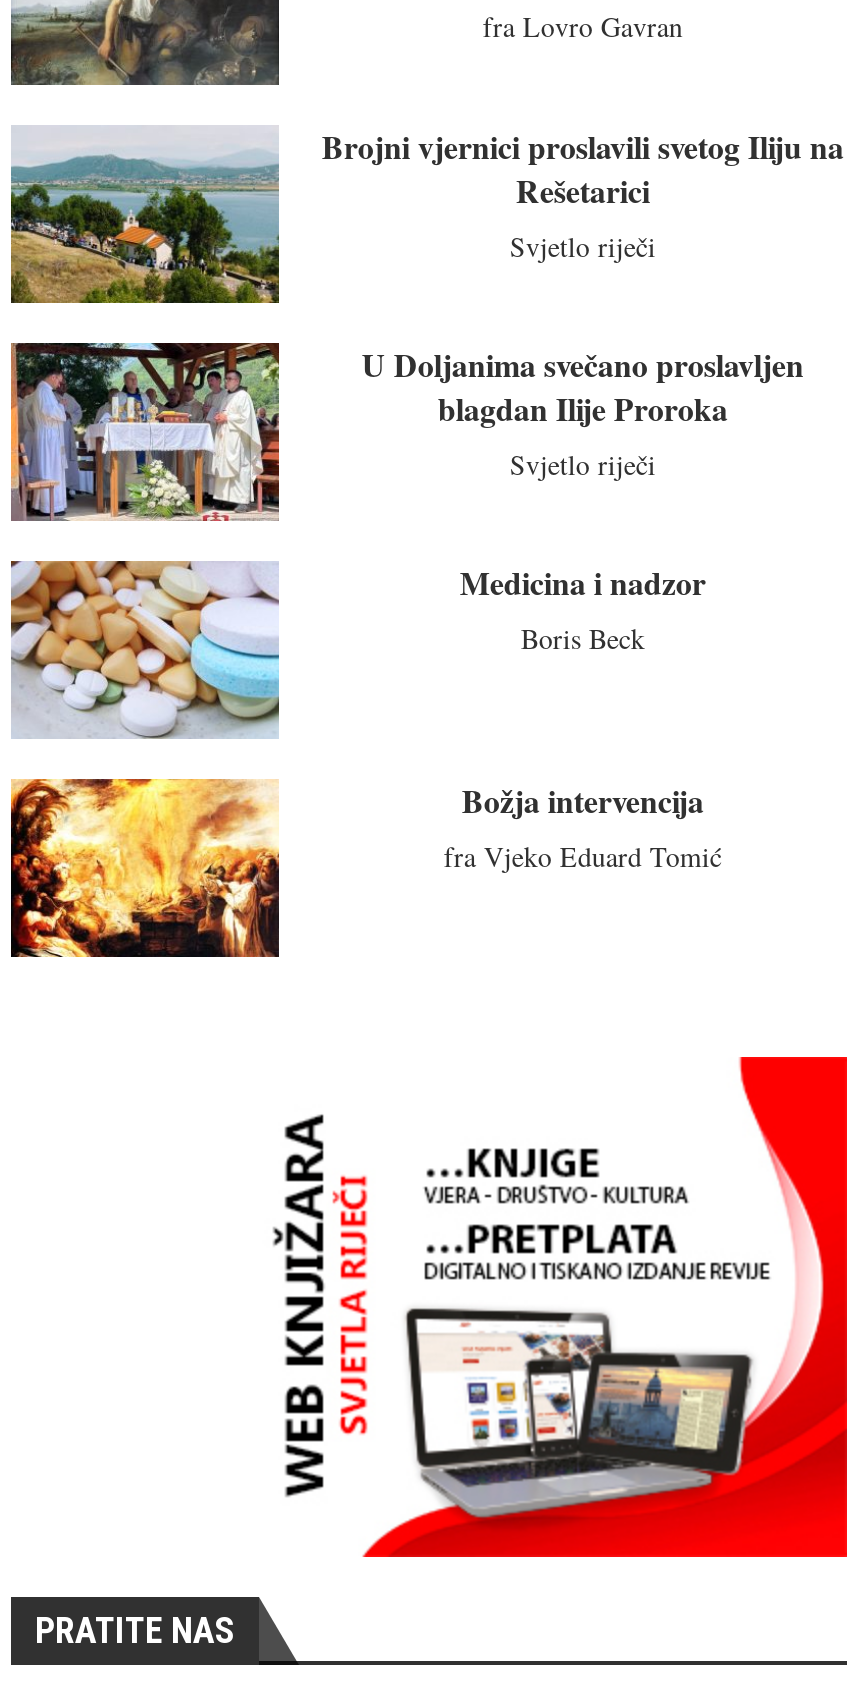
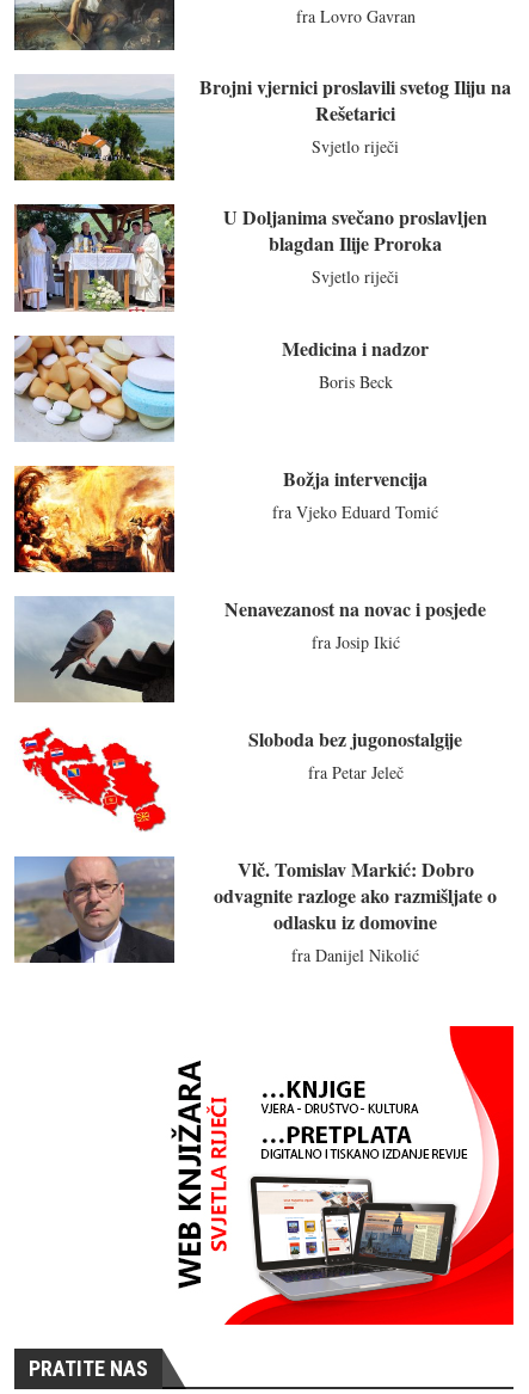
+ [image]
+ Vlč. Tomislav Markić: Dobro
+ odvagnite razloge ako razmišljate o
+ odlasku iz domovine
+ fra Danijel Nikolić

+ [image]

+ [image]

+ Nenavezanost na novac i posjede
+ fra Josip Ikić

+ Sloboda bez jugonostalgije
+ fra Petar Jeleč
